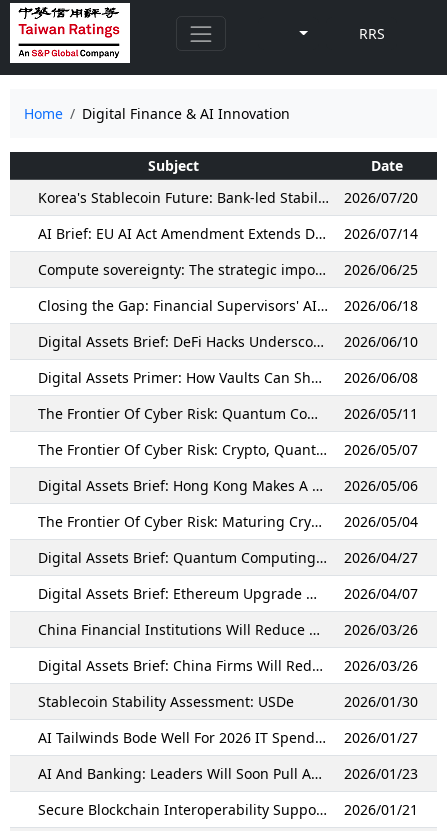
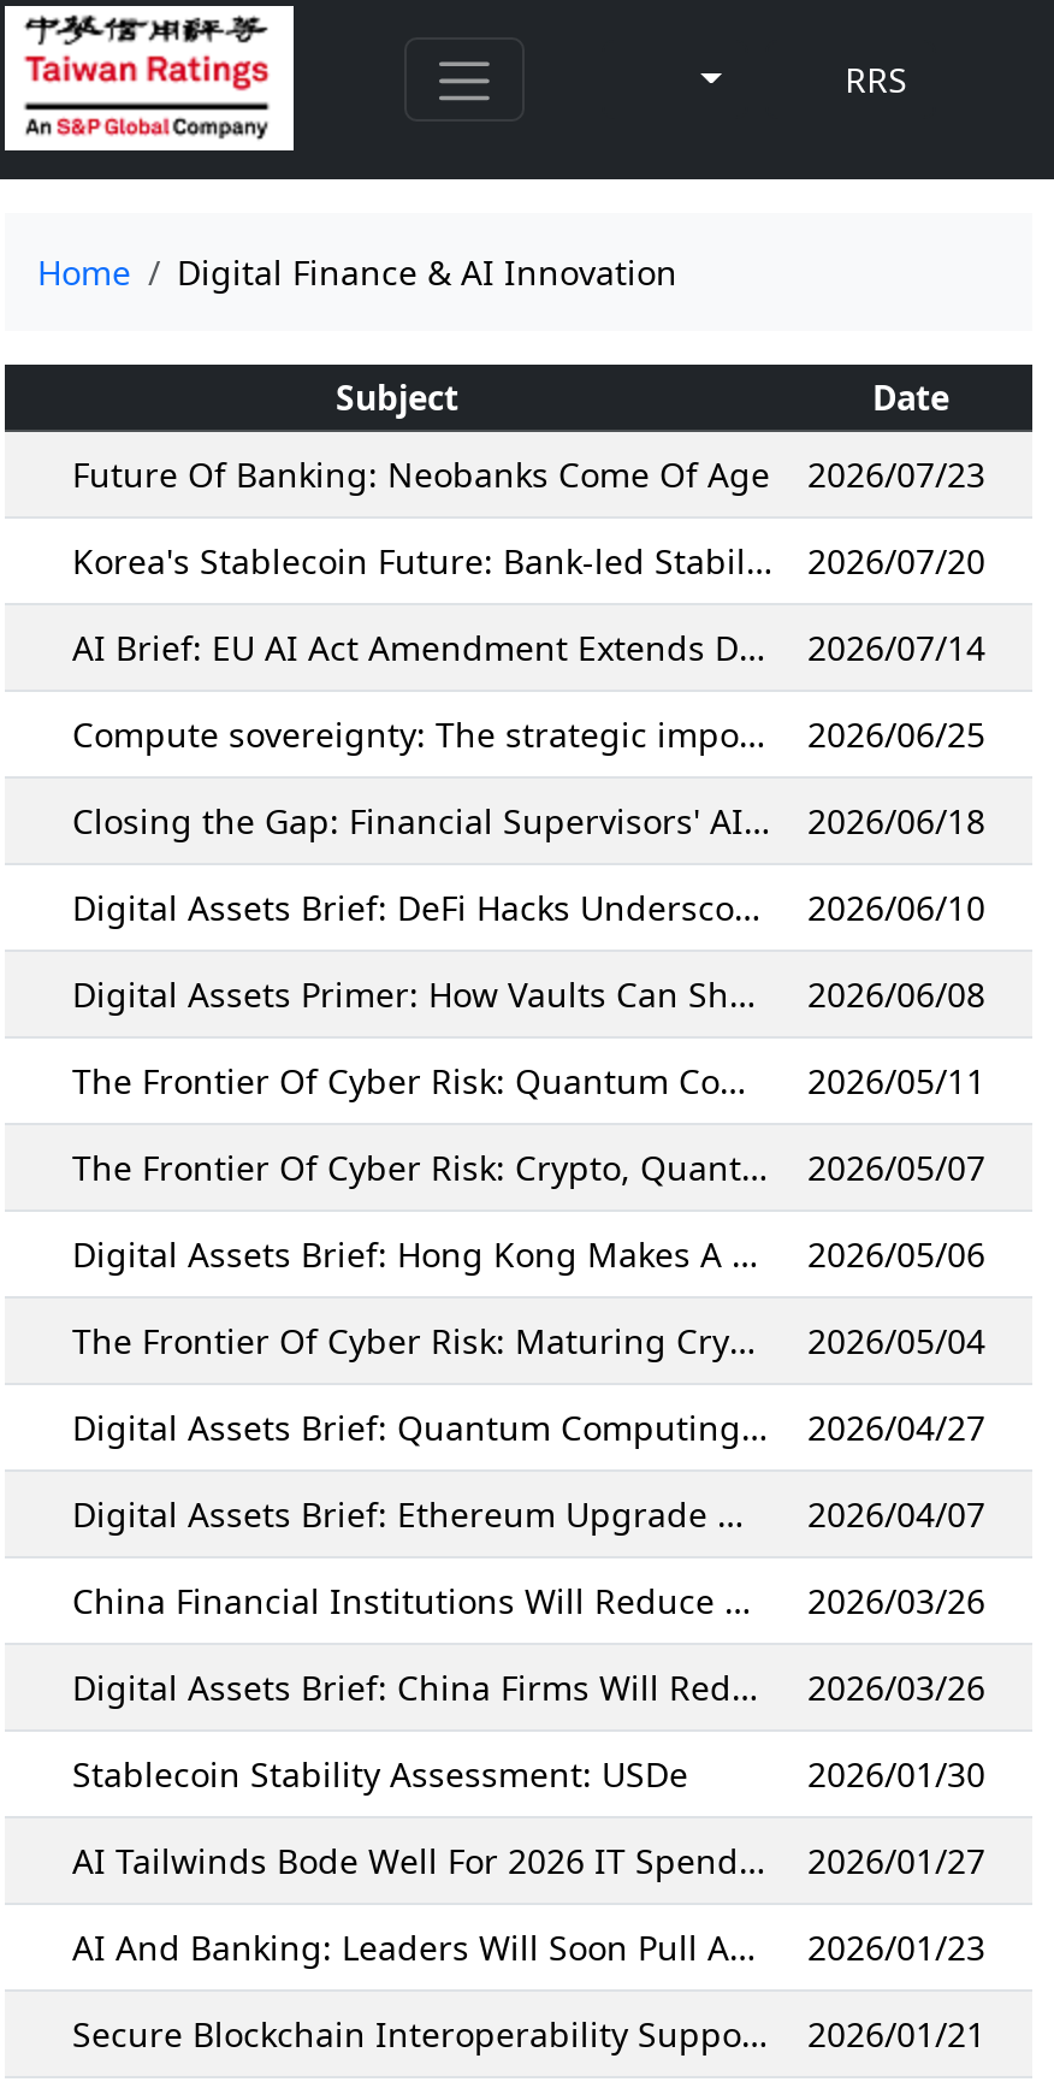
+ Future Of Banking: Neobanks Come Of Age
+ 2026/07/23
